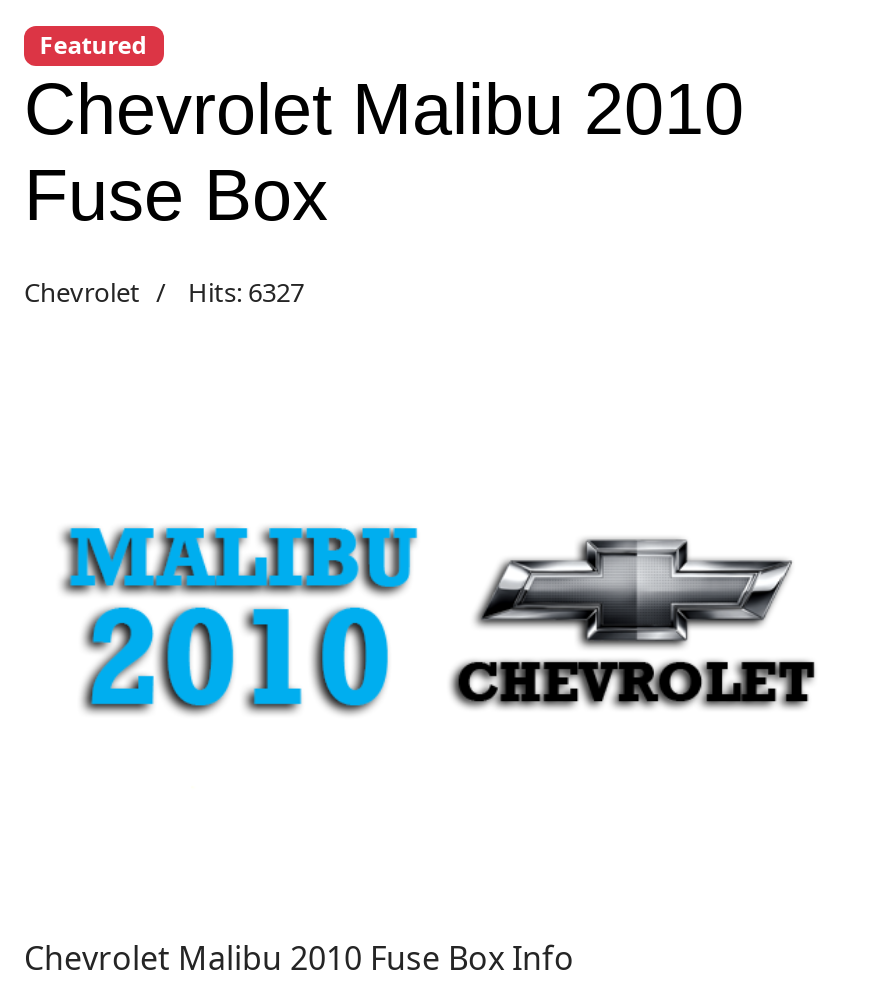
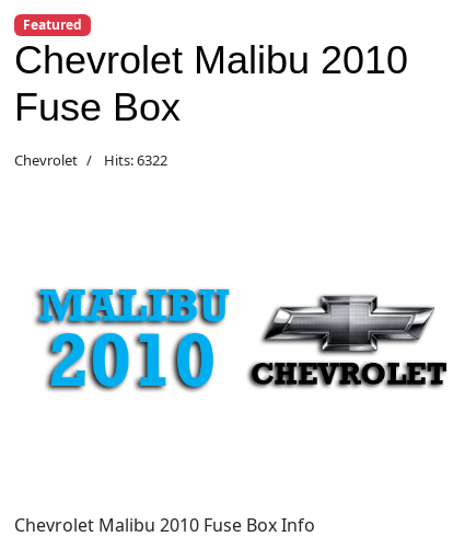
- Chevrolet Hits: 6327
+ Chevrolet Hits: 6322
